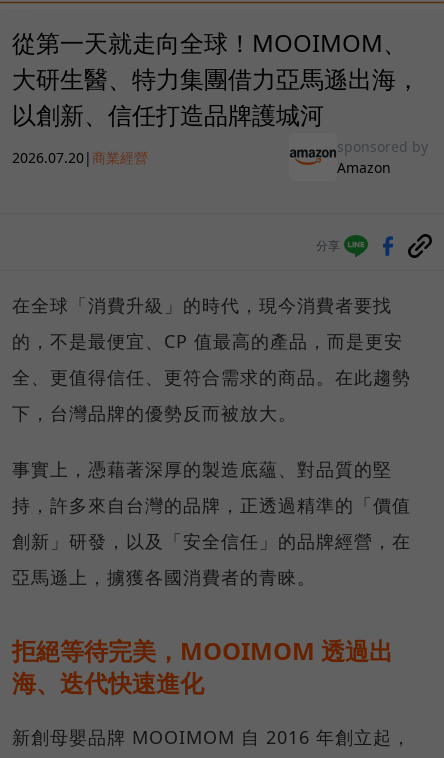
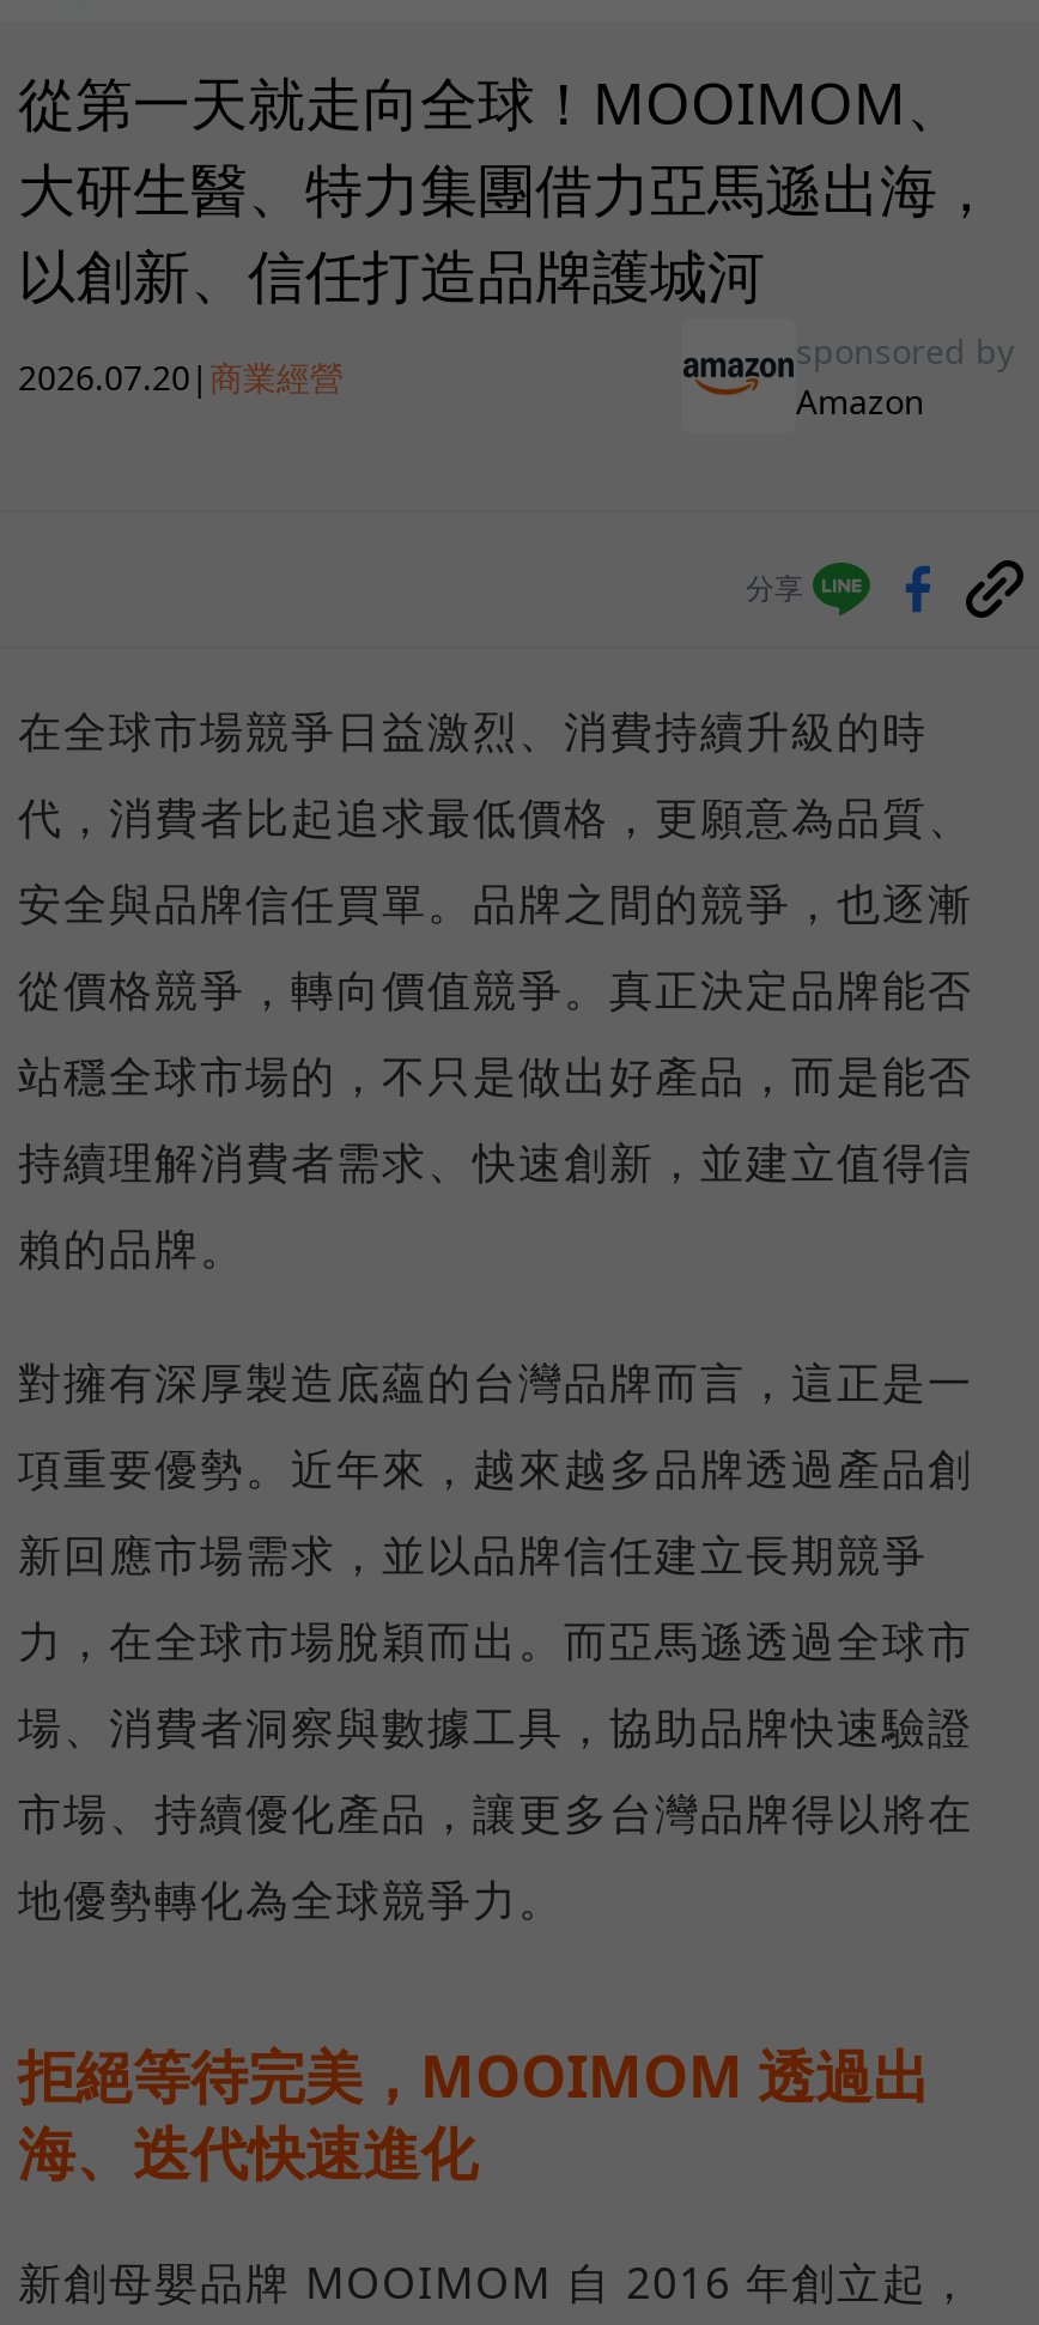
- 在全球「消費升級」的時代，現今消費者要找
- 的，不是最便宜、CP 值最高的產品，而是更安
- 全、更值得信任、更符合需求的商品。在此趨勢
- 下，台灣品牌的優勢反而被放大。
- 事實上，憑藉著深厚的製造底蘊、對品質的堅
- 持，許多來自台灣的品牌，正透過精準的「價值
- 創新」研發，以及「安全信任」的品牌經營，在
- 亞馬遜上，擄獲各國消費者的青睞。
+ 在全球市場競爭日益激烈、消費持續升級的時
+ 代，消費者比起追求最低價格，更願意為品質、
+ 安全與品牌信任買單。品牌之間的競爭，也逐漸
+ 從價格競爭，轉向價值競爭。真正決定品牌能否
+ 站穩全球市場的，不只是做出好產品，而是能否
+ 持續理解消費者需求、快速創新，並建立值得信
+ 賴的品牌。
+ 對擁有深厚製造底蘊的台灣品牌而言，這正是一
+ 項重要優勢。近年來，越來越多品牌透過產品創
+ 新回應市場需求，並以品牌信任建立長期競爭
+ 力，在全球市場脫穎而出。而亞馬遜透過全球市
+ 場、消費者洞察與數據工具，協助品牌快速驗證
+ 市場、持續優化產品，讓更多台灣品牌得以將在
+ 地優勢轉化為全球競爭力。
